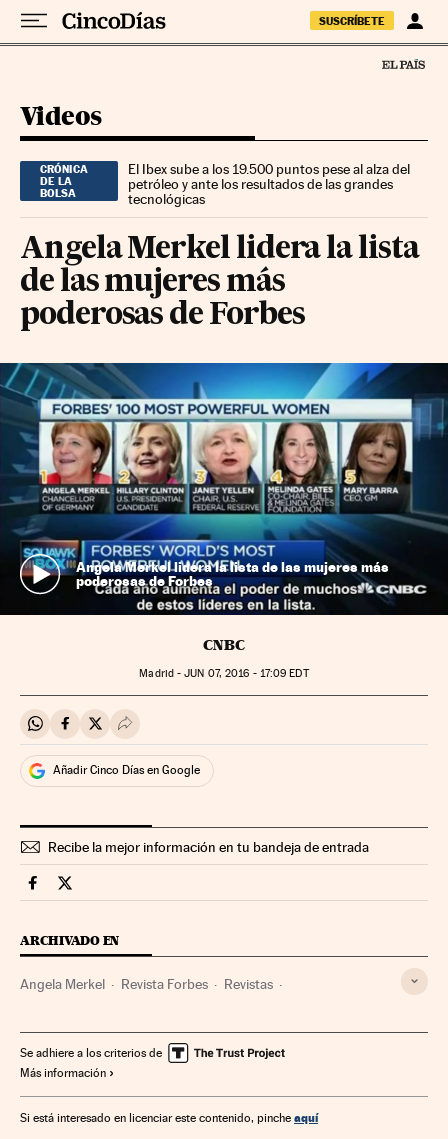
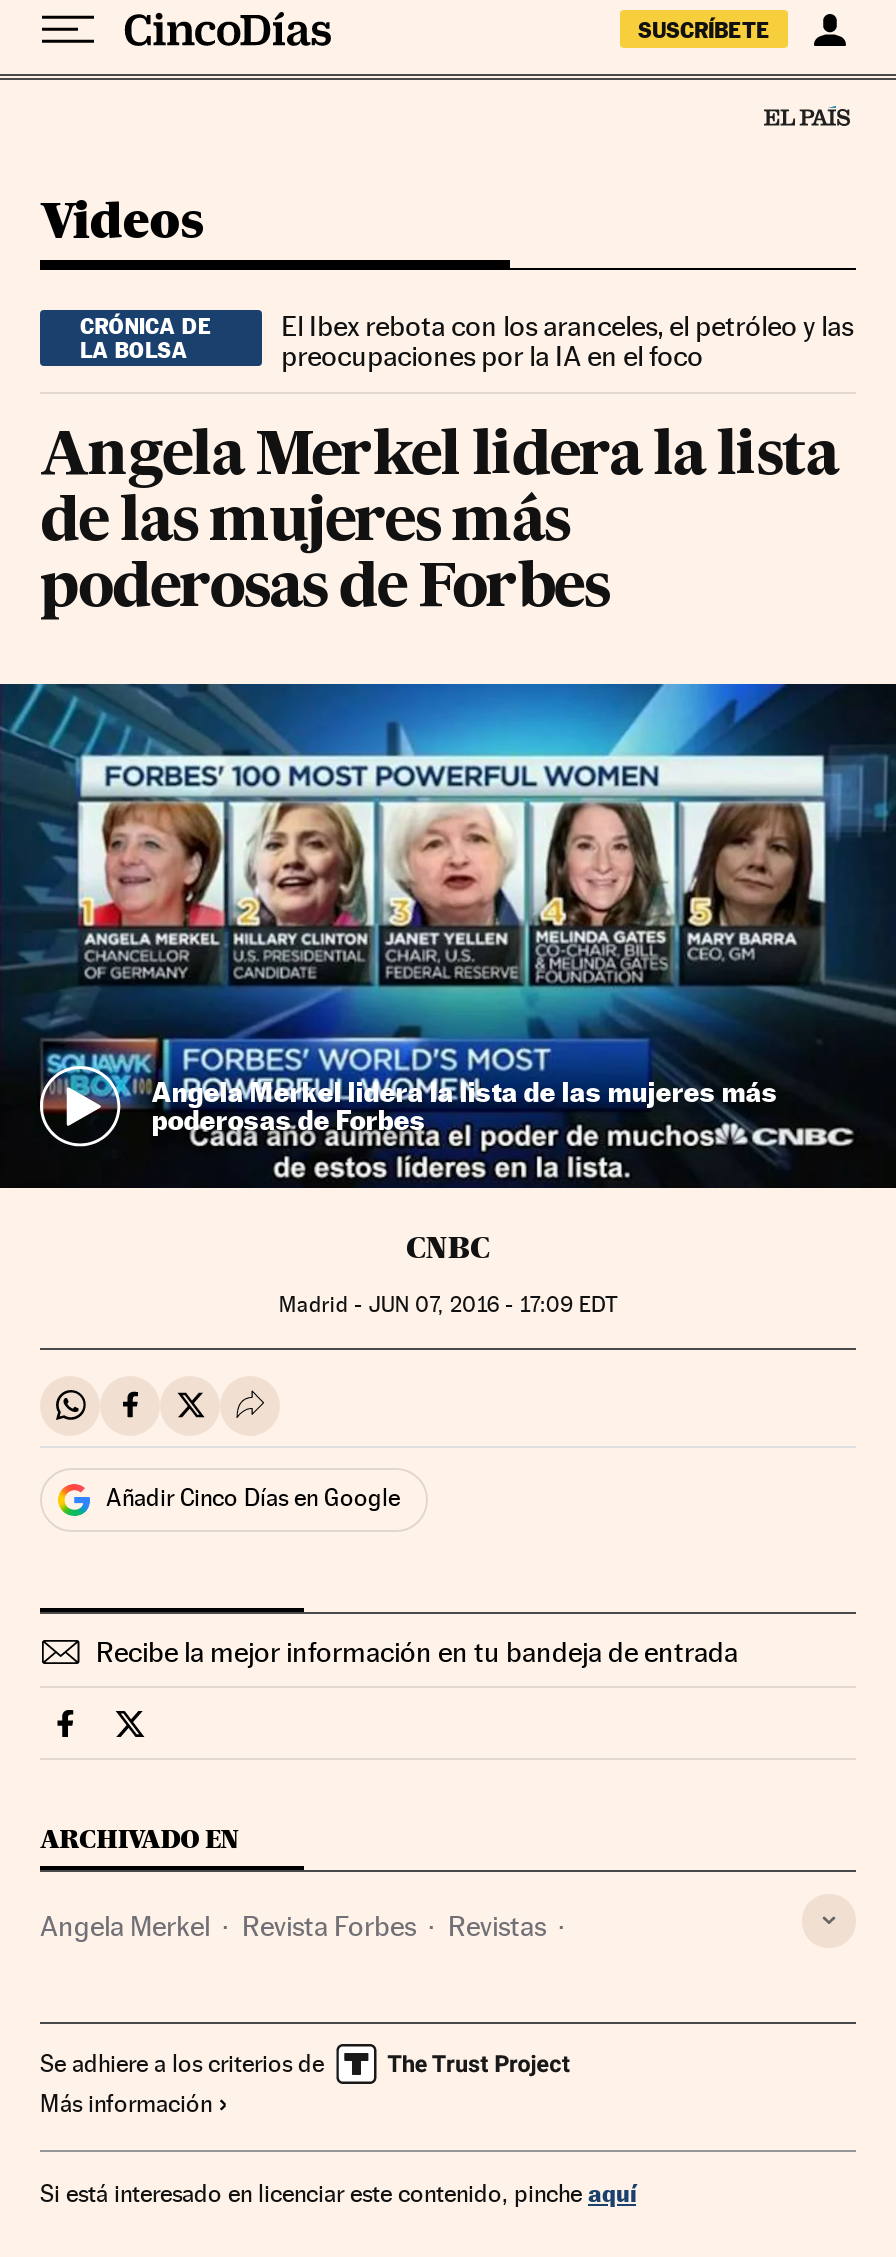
- El Ibex sube a los 19.500 puntos pese al alza del
- petróleo y ante los resultados de las grandes
- tecnológicas
+ El Ibex rebota con los aranceles, el petróleo y las
+ preocupaciones por la IA en el foco
